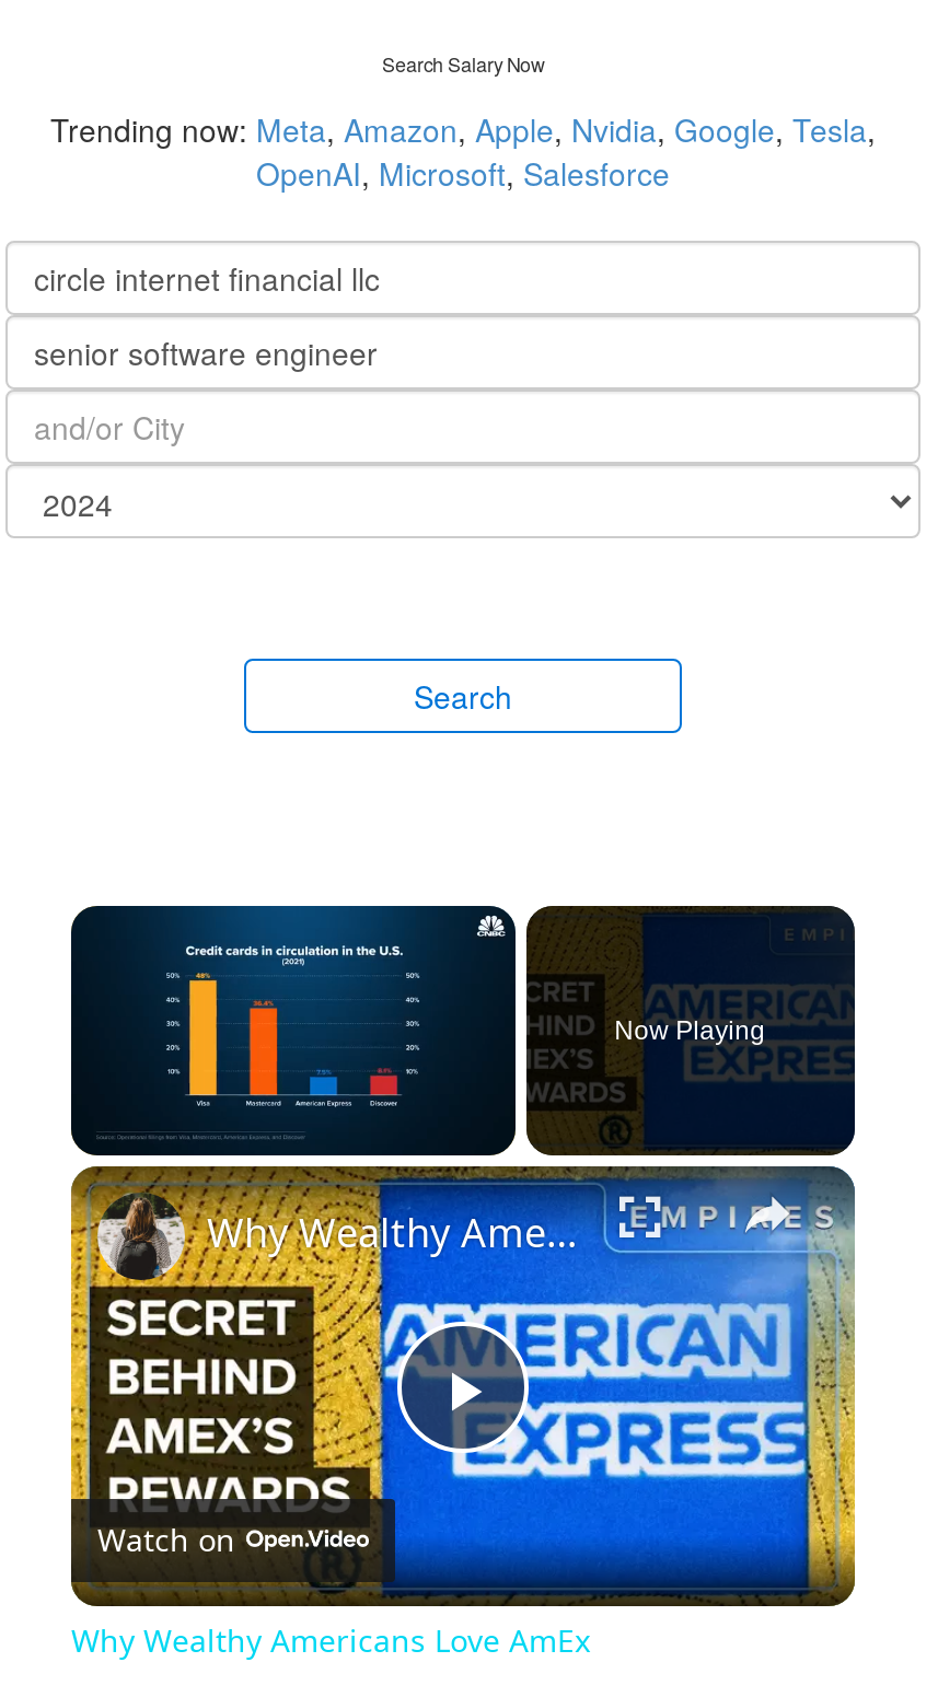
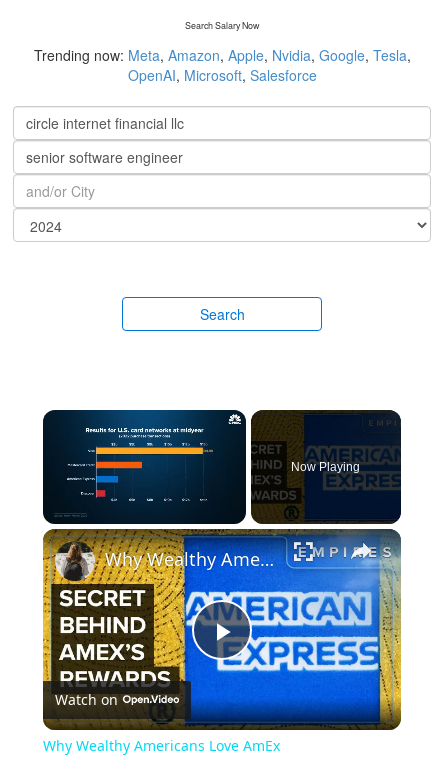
- [image]
+ [image]
